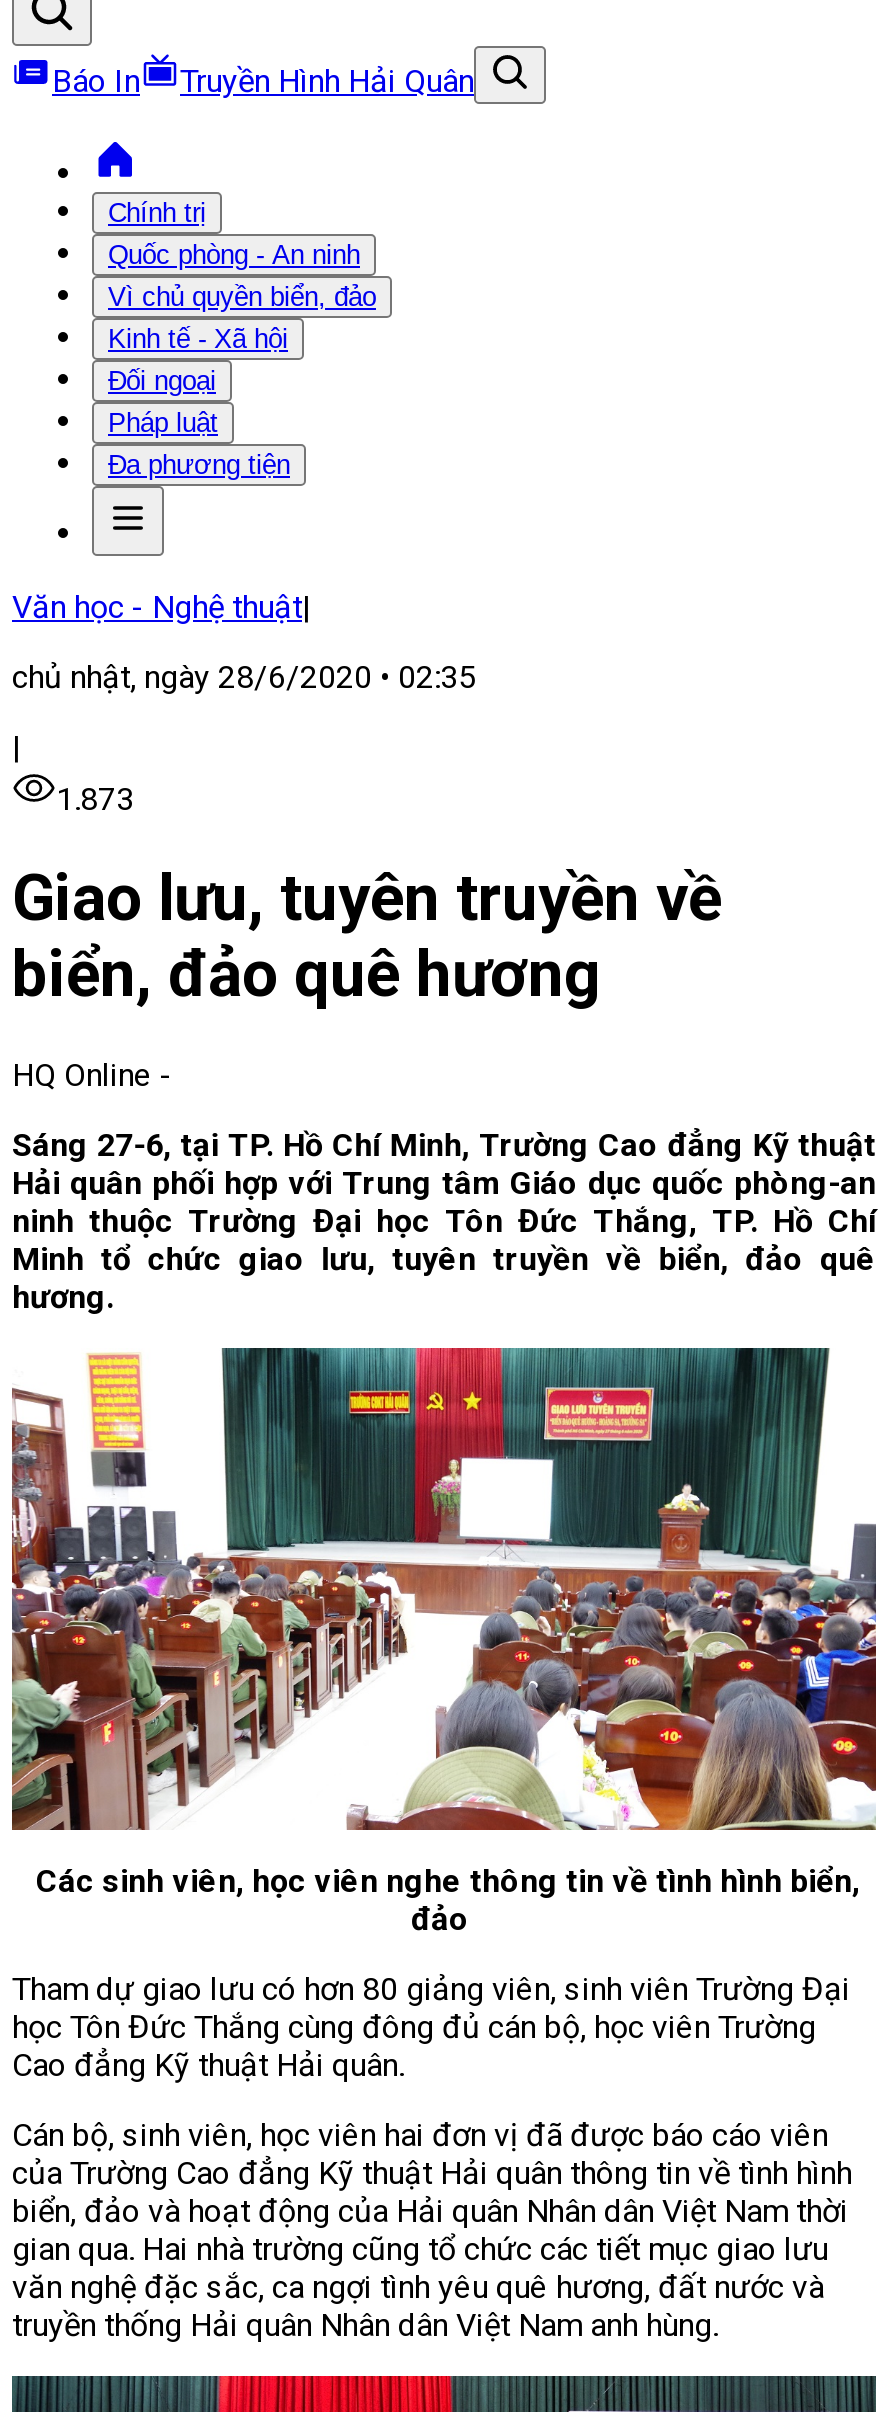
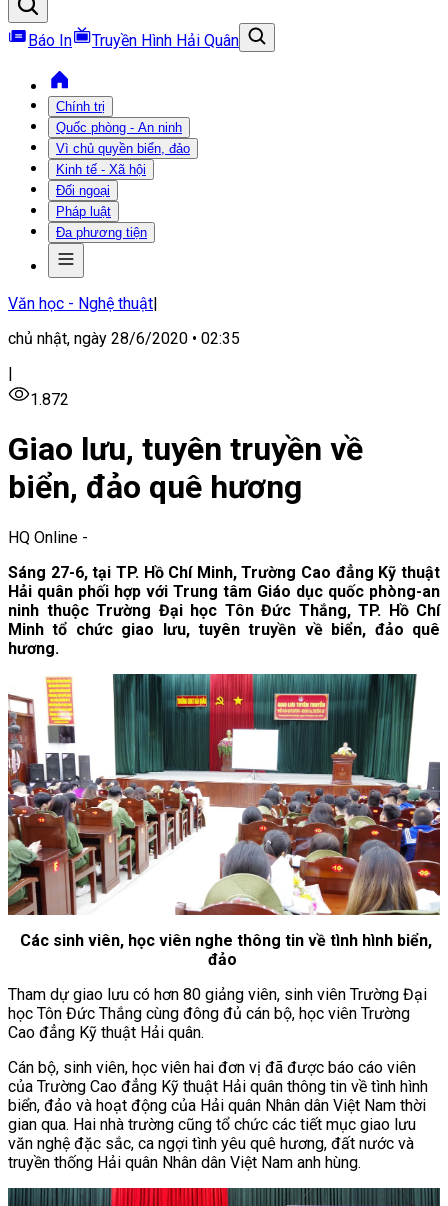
- 1.873
+ 1.872
